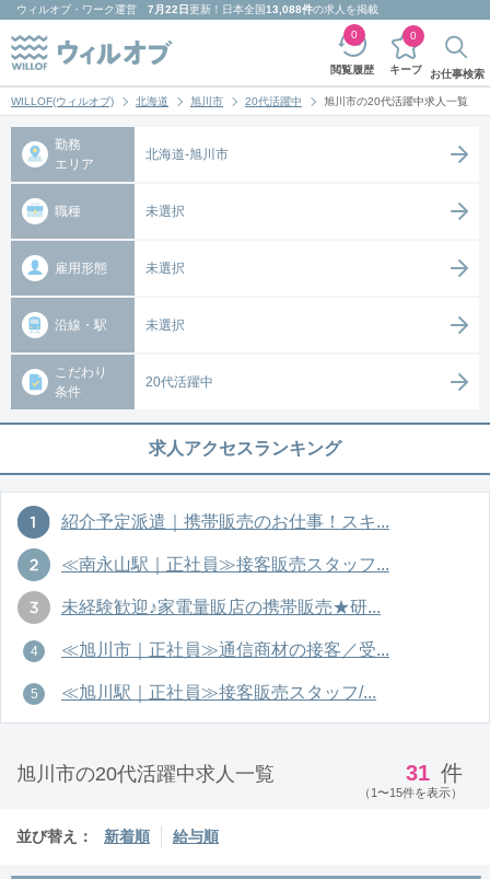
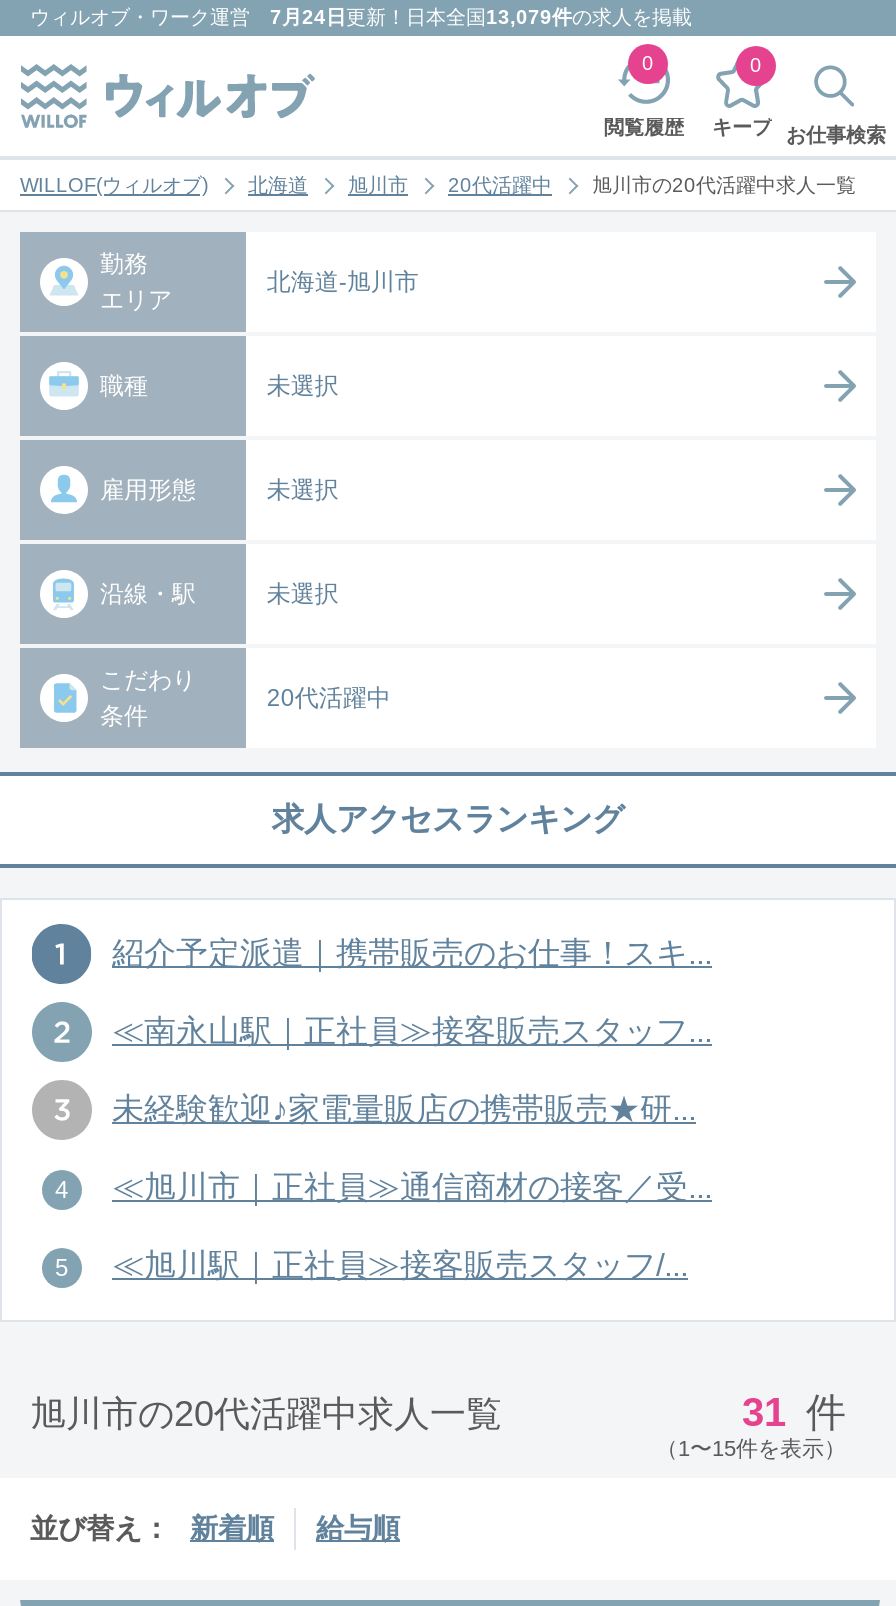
- ウィルオブ・ワーク運営7月22日更新！日本全国13,088件の求人を掲載
+ ウィルオブ・ワーク運営7月24日更新！日本全国13,079件の求人を掲載
